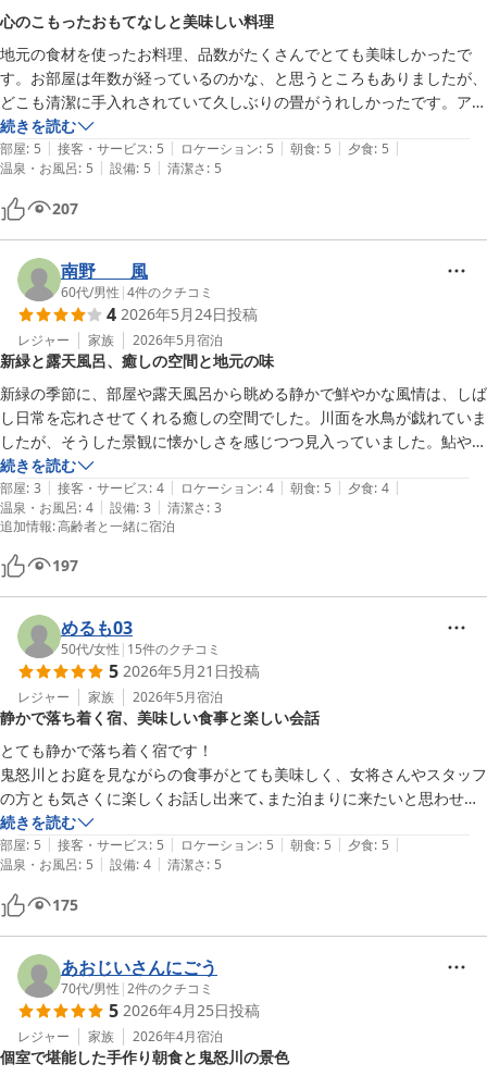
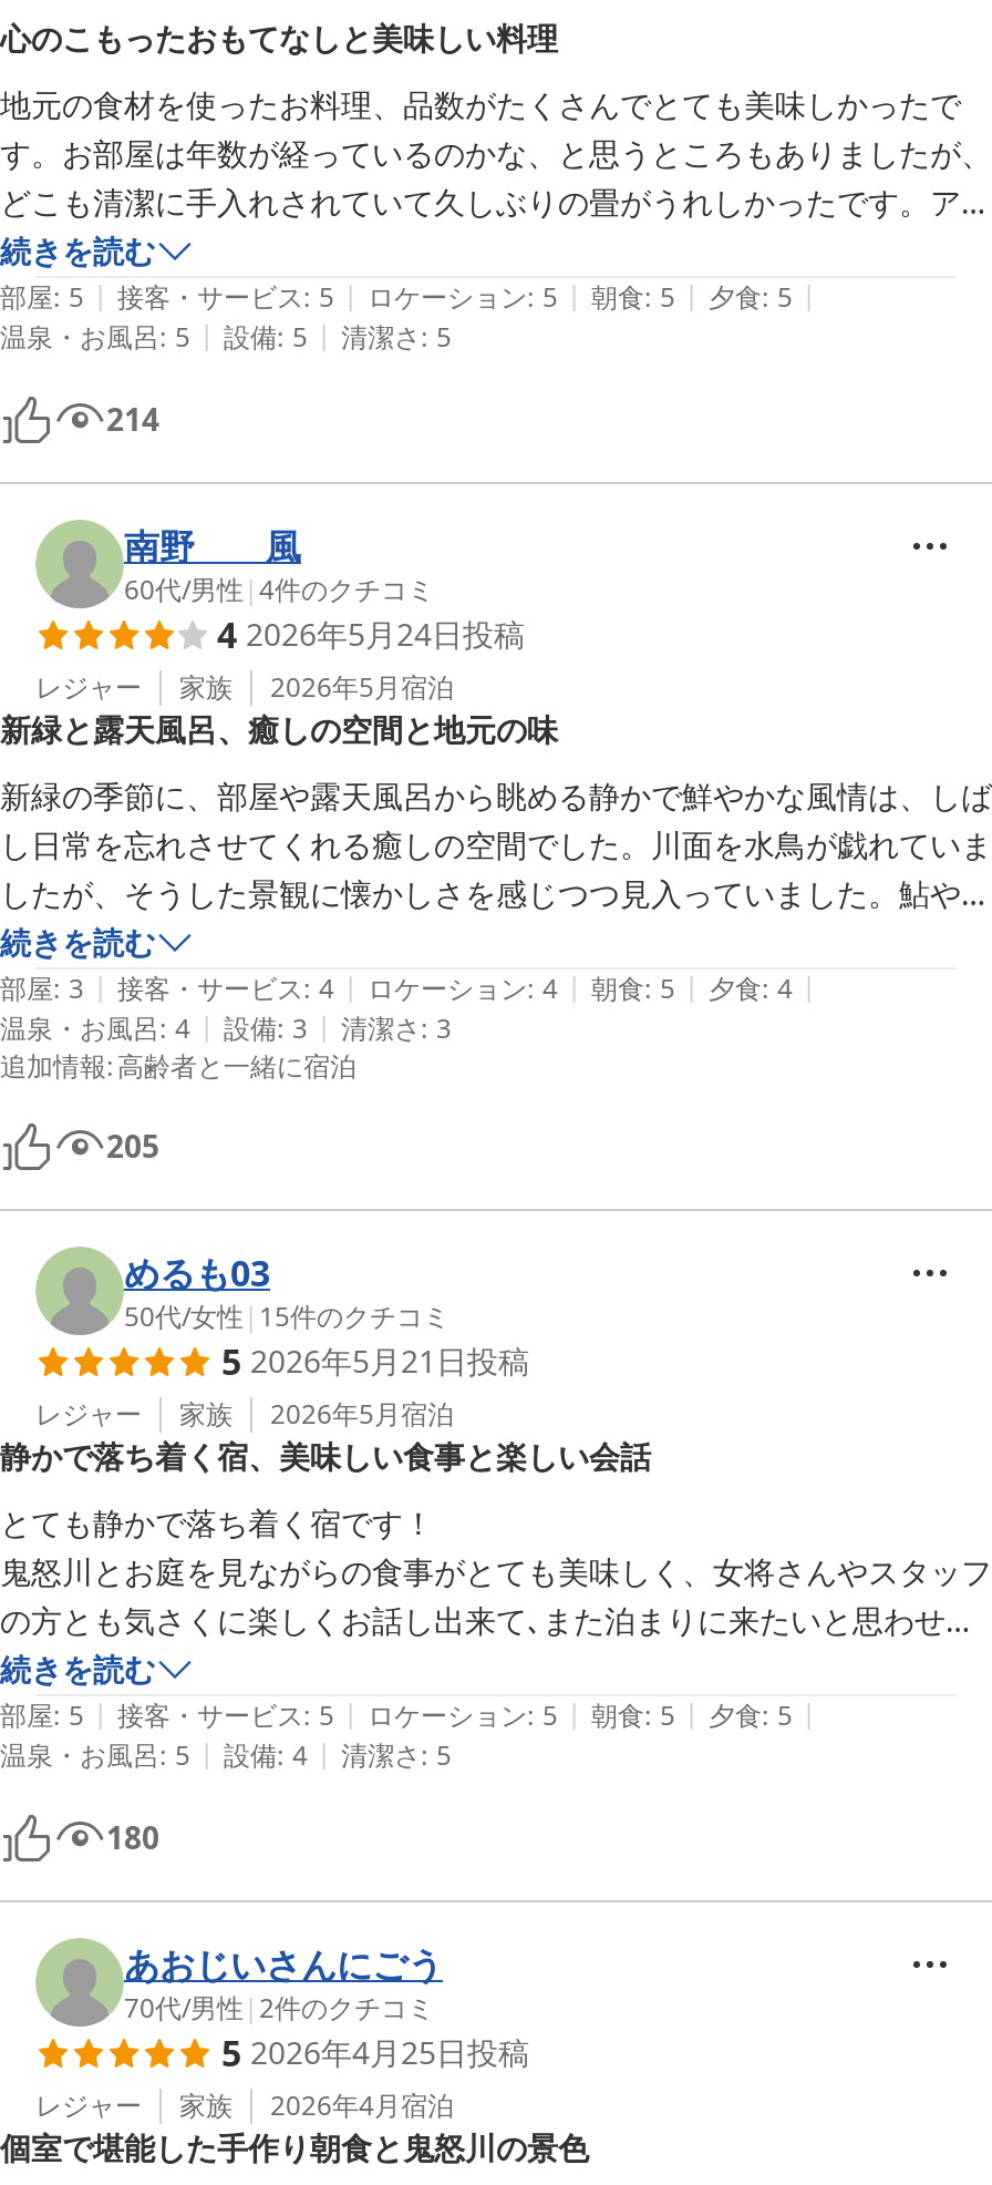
- 207
+ 214

- 197
+ 205

- 175
+ 180
